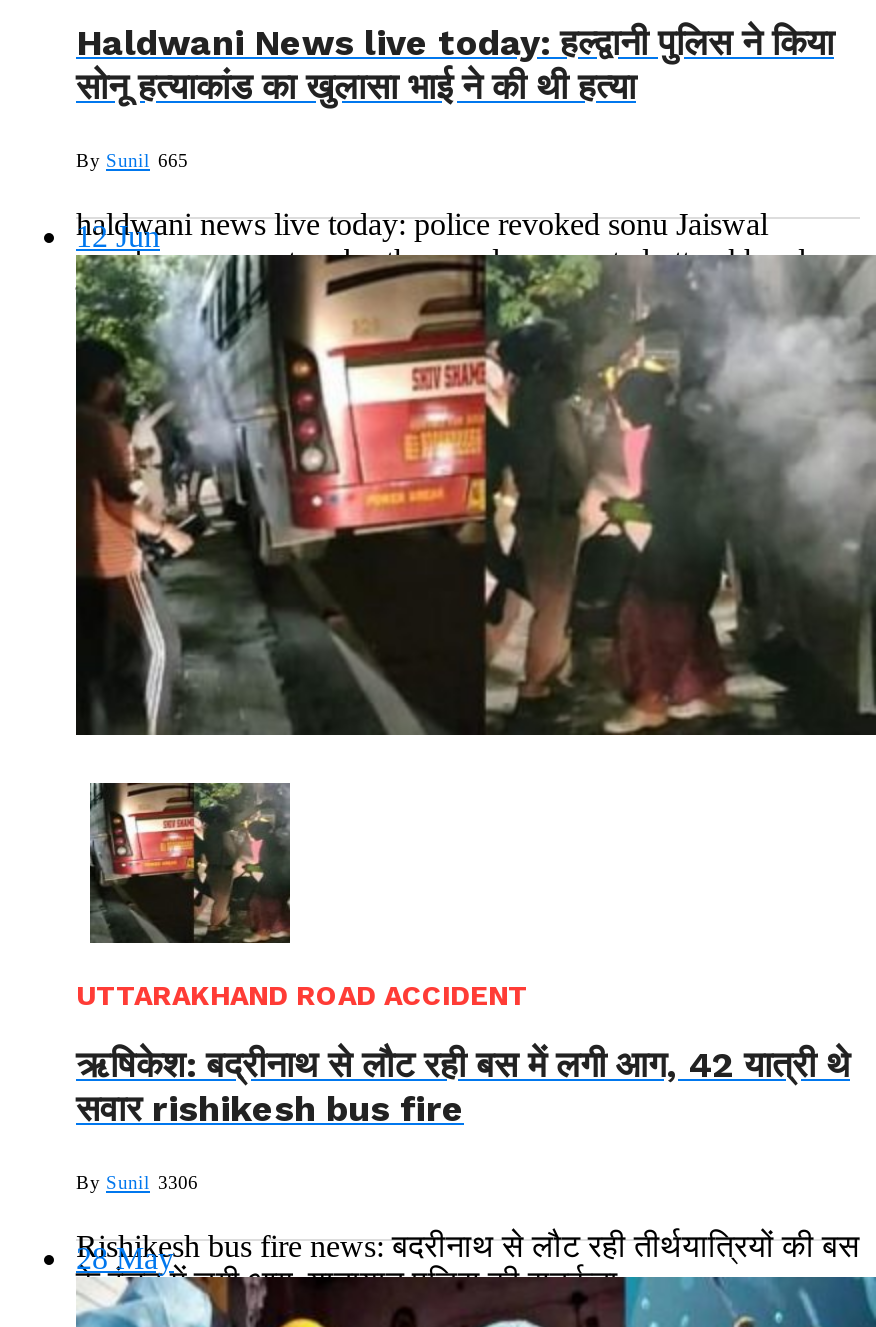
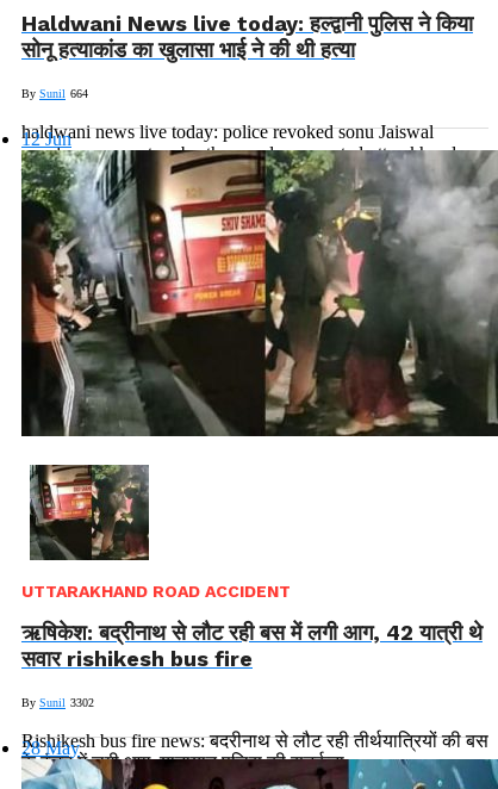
- By Sunil 665
+ By Sunil 664

- By Sunil 3306
+ By Sunil 3302
